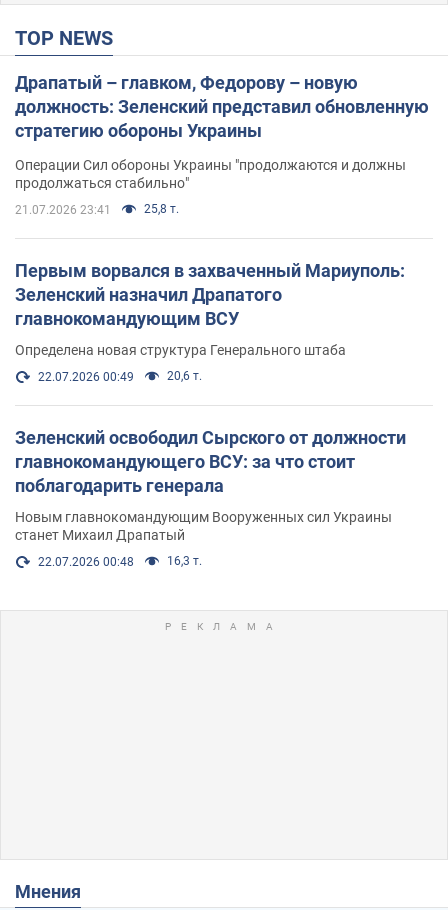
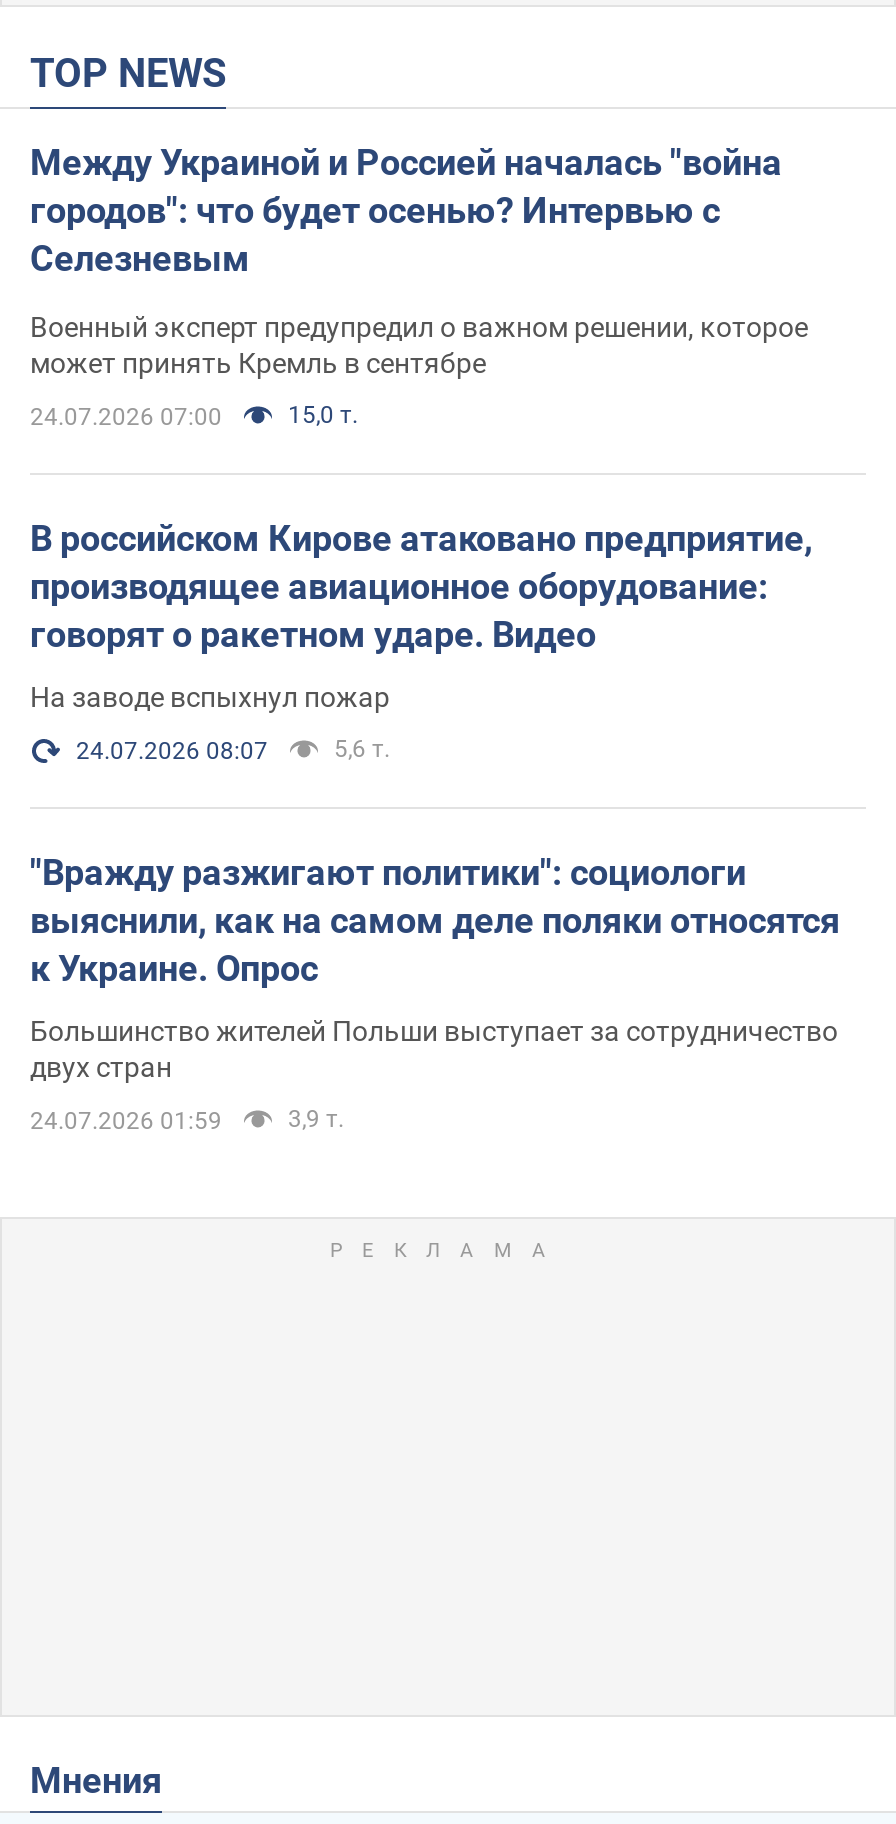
- Драпатый – главком, Федорову – новую
- должность: Зеленский представил обновленную
- стратегию обороны Украины
+ Между Украиной и Россией началась "война
+ городов": что будет осенью? Интервью с
+ Селезневым

- Операции Сил обороны Украины "продолжаются и должны
- продолжаться стабильно"
+ Военный эксперт предупредил о важном решении, которое
+ может принять Кремль в сентябре

- 21.07.2026 23:41
- 25,8 т.
+ 24.07.2026 07:00
+ 15,0 т.

- Первым ворвался в захваченный Мариуполь:
- Зеленский назначил Драпатого
- главнокомандующим ВСУ
+ В российском Кирове атаковано предприятие,
+ производящее авиационное оборудование:
+ говорят о ракетном ударе. Видео

- Определена новая структура Генерального штаба
+ На заводе вспыхнул пожар

- 22.07.2026 00:49
- 20,6 т.
+ 24.07.2026 08:07
+ 5,6 т.

- Зеленский освободил Сырского от должности
- главнокомандующего ВСУ: за что стоит
- поблагодарить генерала
+ "Вражду разжигают политики": социологи
+ выяснили, как на самом деле поляки относятся
+ к Украине. Опрос

- Новым главнокомандующим Вооруженных сил Украины
- станет Михаил Драпатый
+ Большинство жителей Польши выступает за сотрудничество
+ двух стран

- 22.07.2026 00:48
- 16,3 т.
+ 24.07.2026 01:59
+ 3,9 т.
